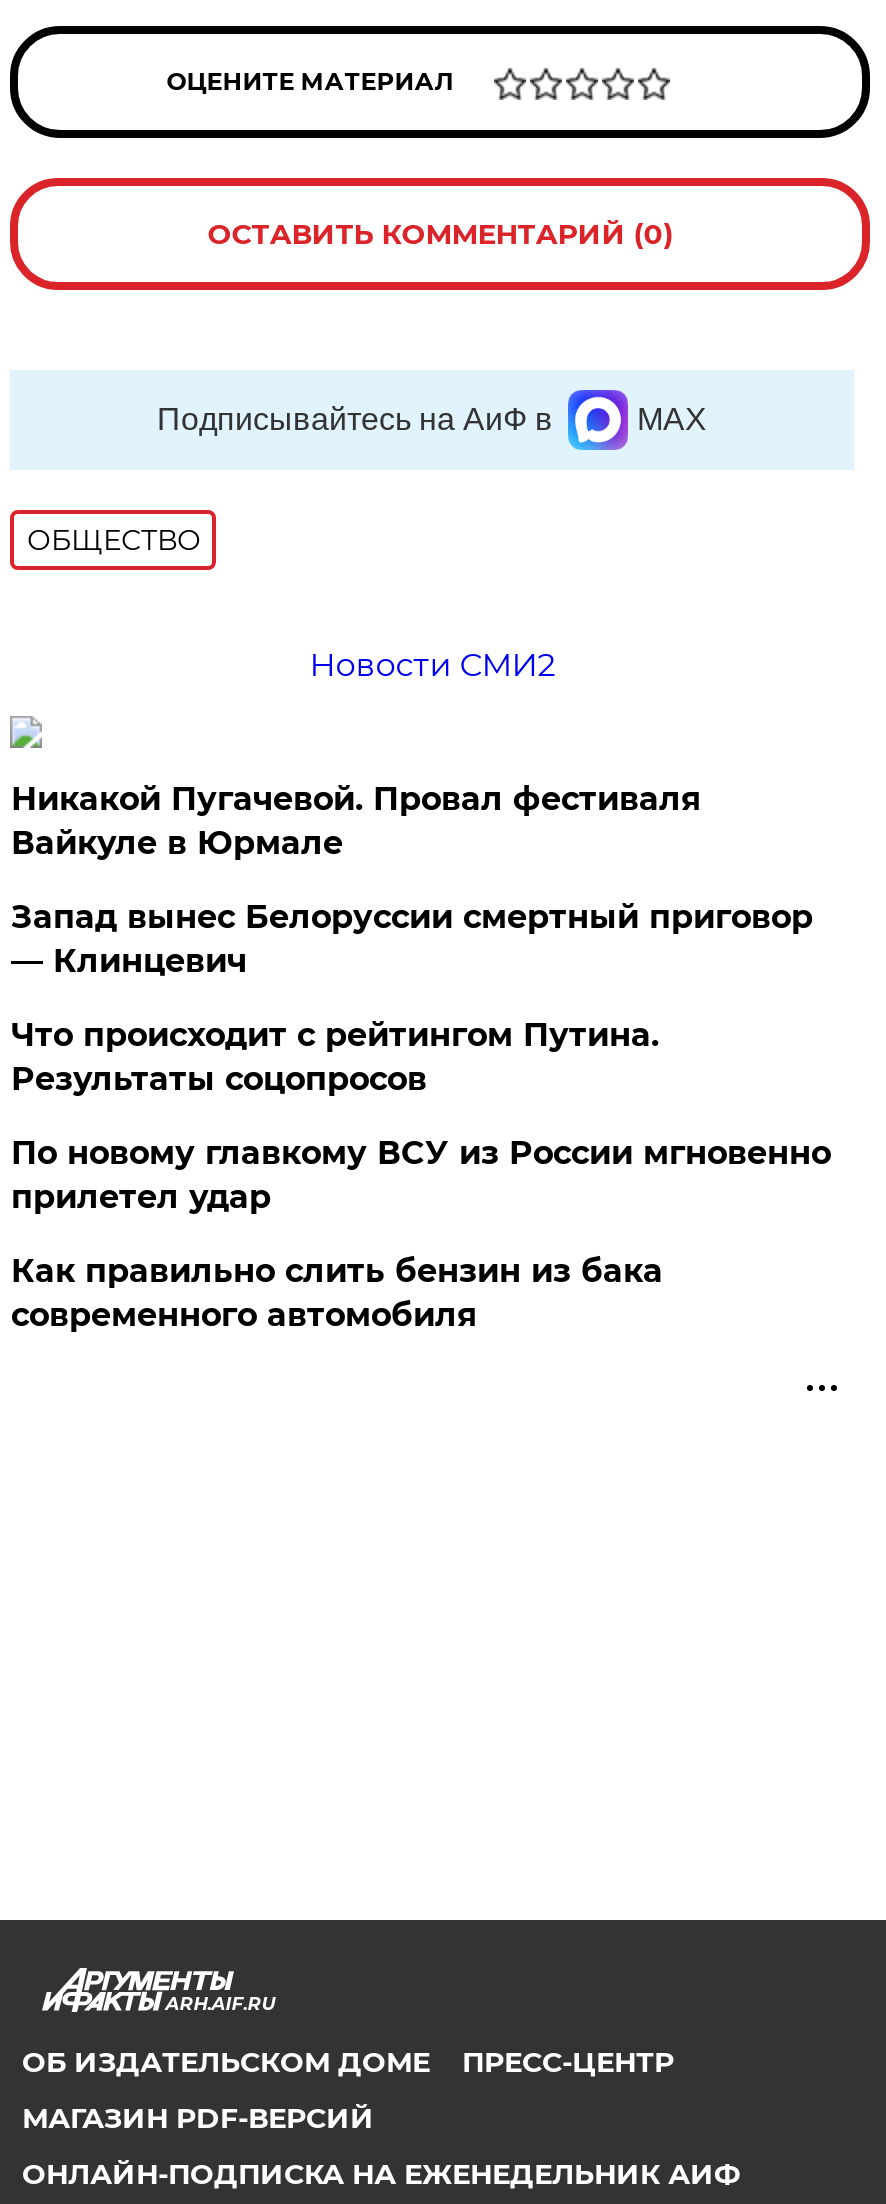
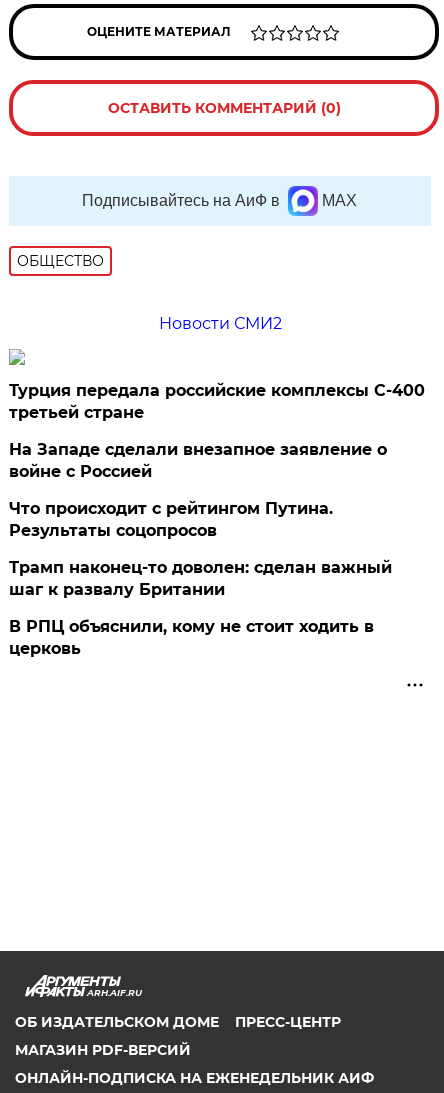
- Никакой Пугачевой. Провал фестиваля
- Вайкуле в Юрмале
+ Турция передала российские комплексы С-400
+ третьей стране

- Запад вынес Белоруссии смертный приговор
- — Клинцевич
+ На Западе сделали внезапное заявление о
+ войне с Россией

- По новому главкому ВСУ из России мгновенно
- прилетел удар
+ Трамп наконец-то доволен: сделан важный
+ шаг к развалу Британии

- Как правильно слить бензин из бака
- современного автомобиля
+ В РПЦ объяснили, кому не стоит ходить в
+ церковь
